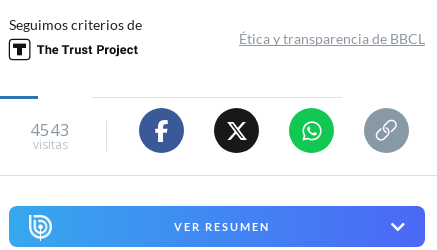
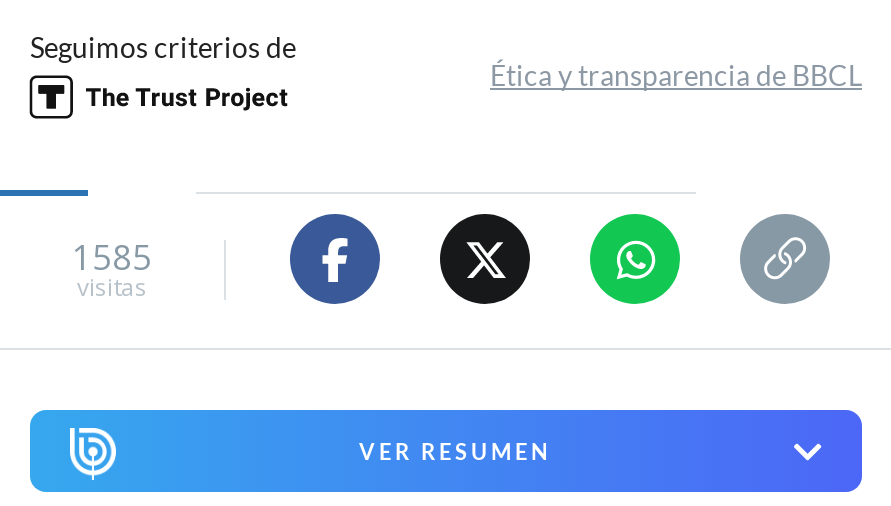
- 4543
+ 1585
